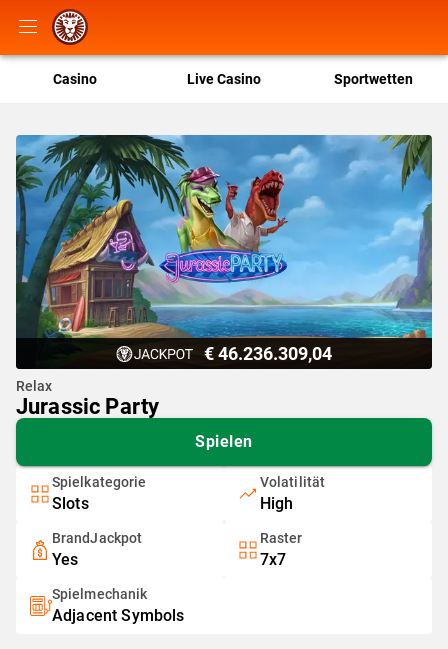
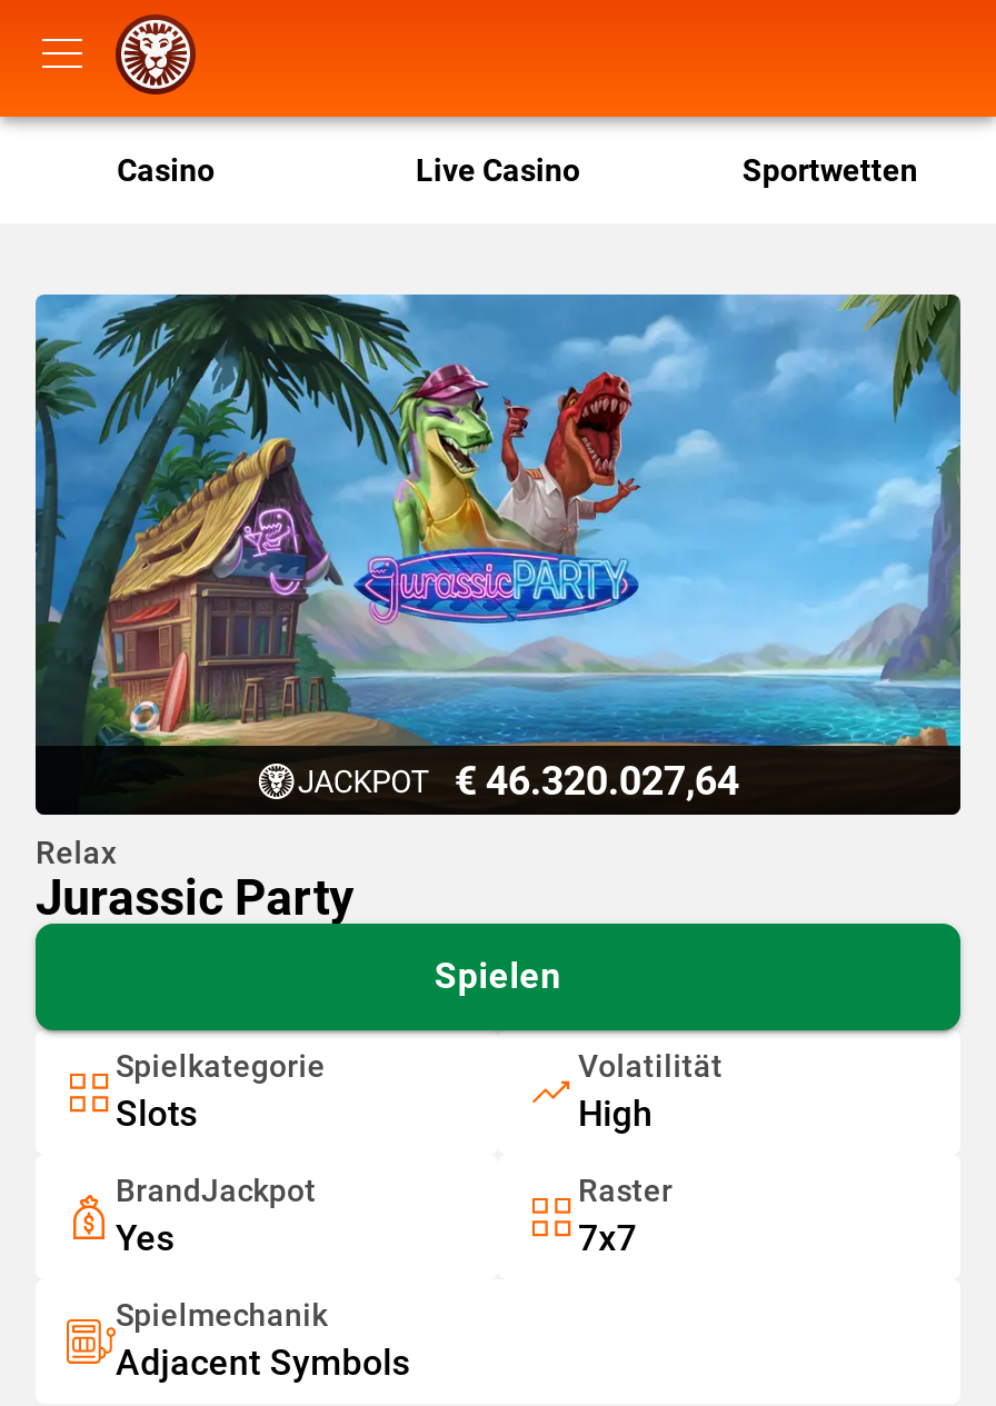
- € 46.236.309,04
+ € 46.320.027,64
